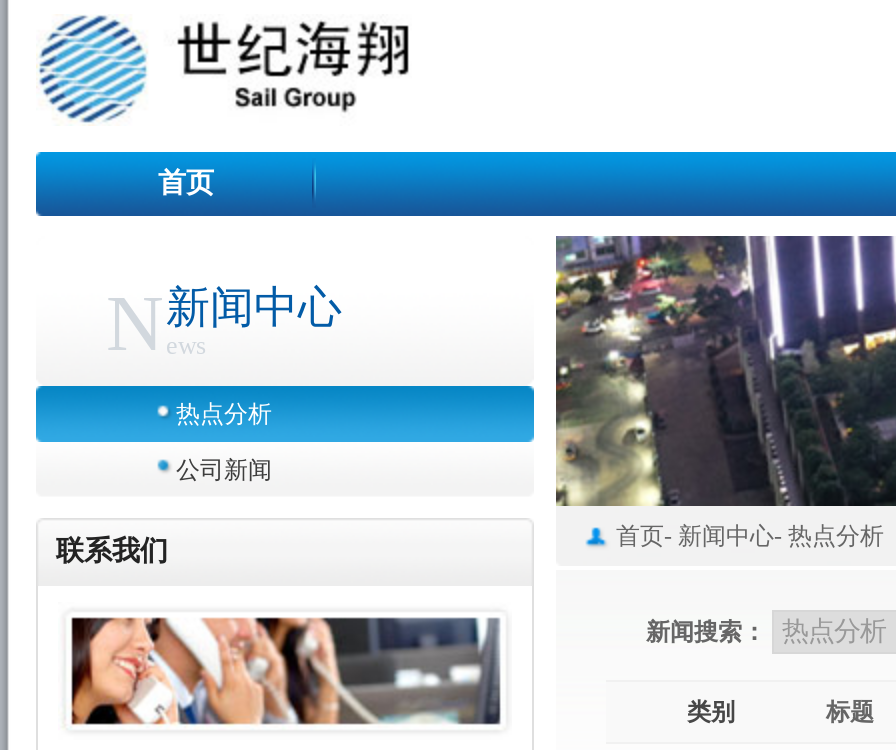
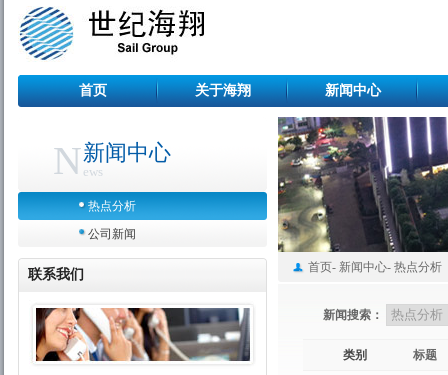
+ 关于海翔
+ 新闻中心
